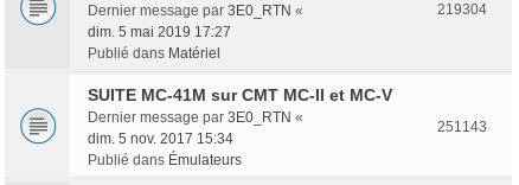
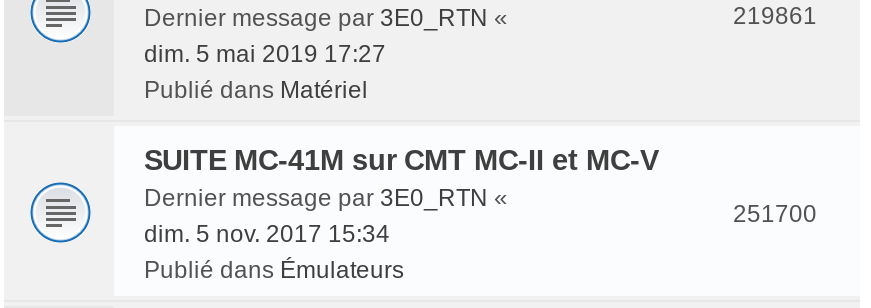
- 219304
+ 219861

- 251143
+ 251700
